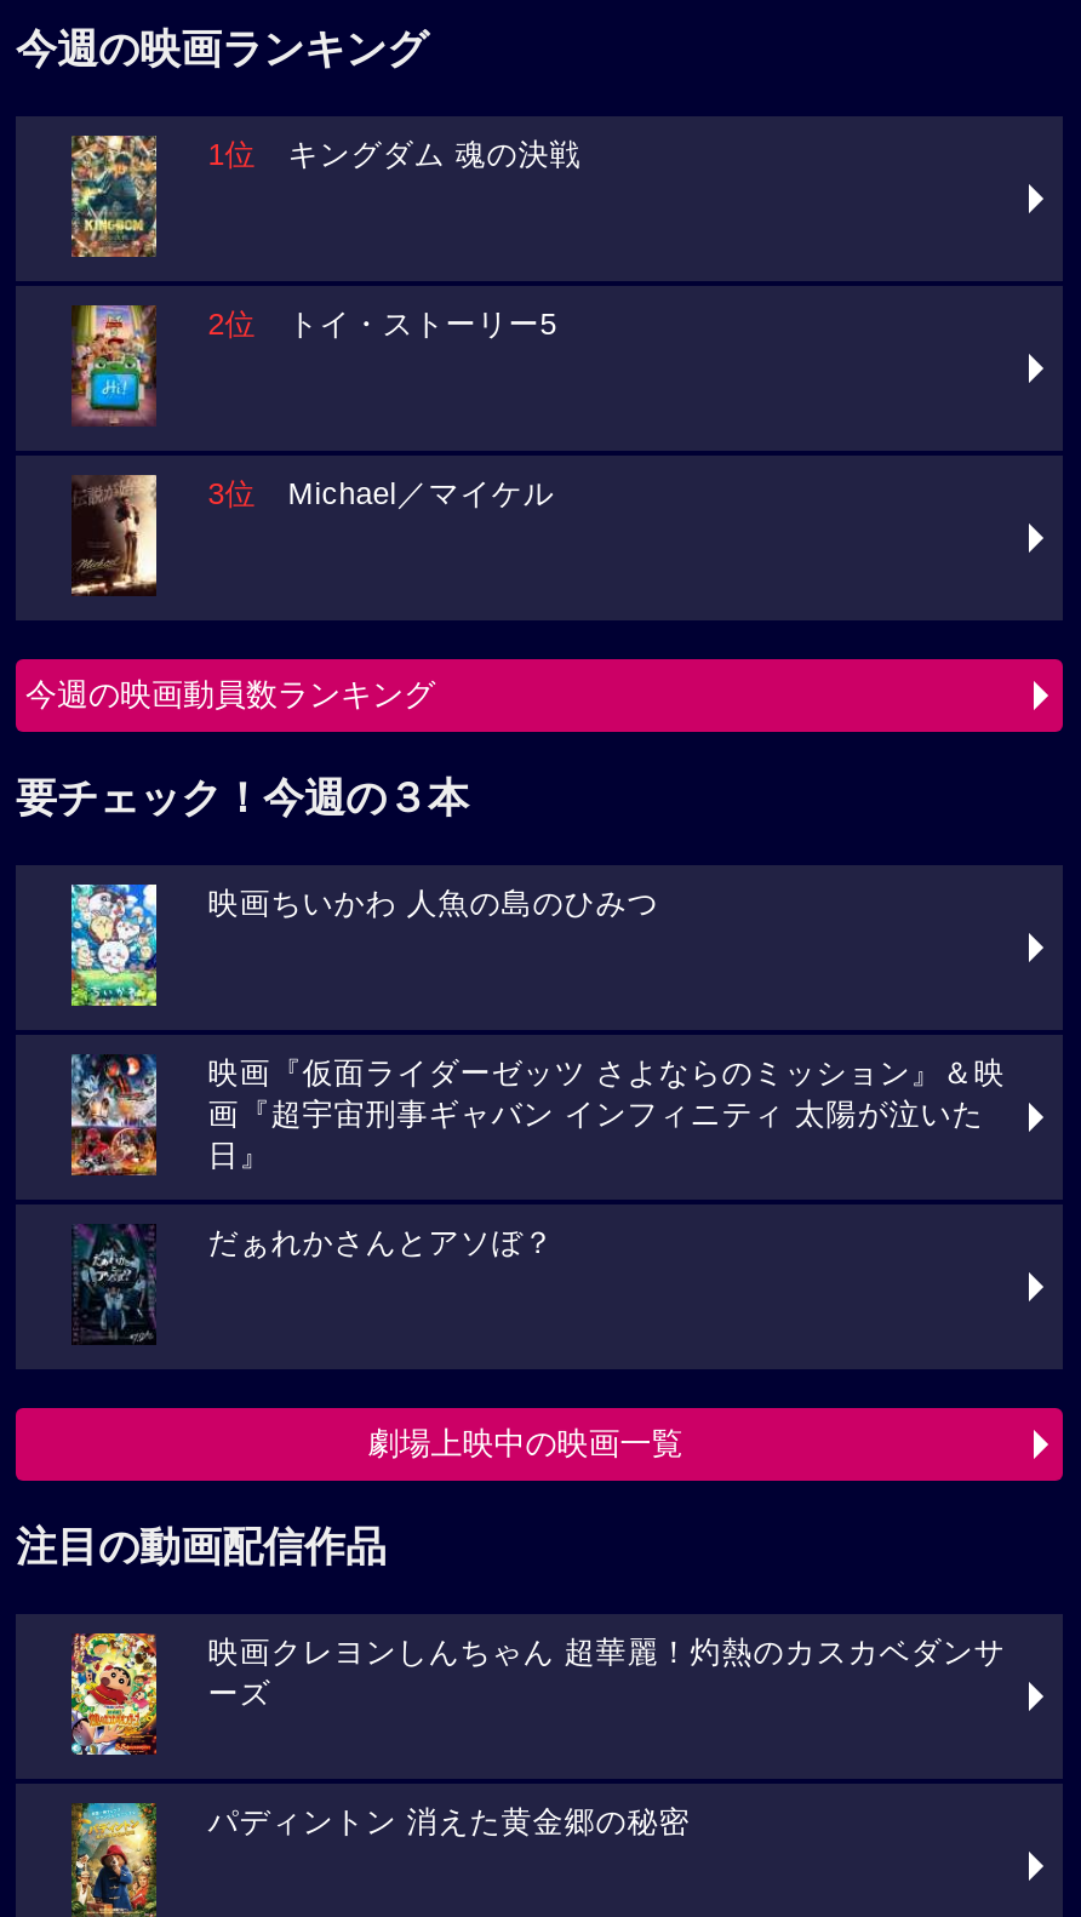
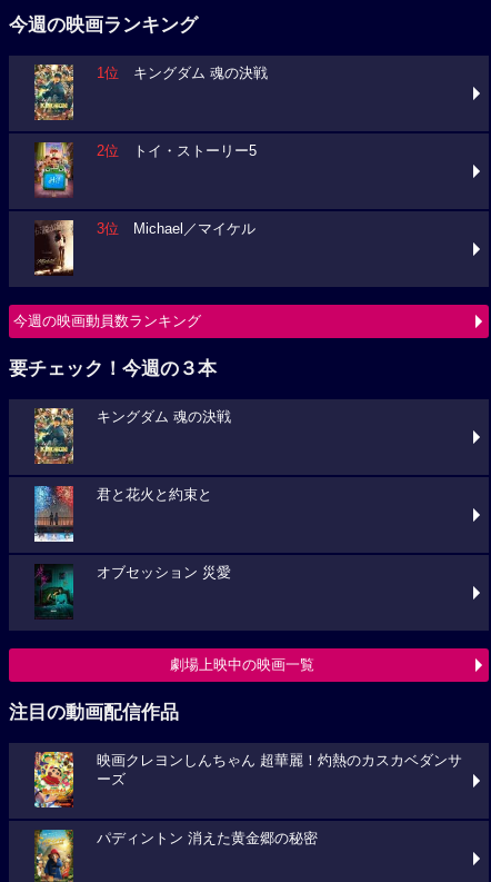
- [image]
- 映画ちいかわ 人魚の島のひみつ
+ [image]
+ キングダム 魂の決戦

- [image]
- 映画『仮面ライダーゼッツ さよならのミッション』＆映
- 画『超宇宙刑事ギャバン インフィニティ 太陽が泣いた
- 日』
+ [image]
+ 君と花火と約束と

- [image]
- だぁれかさんとアソぼ？
+ [image]
+ オブセッション 災愛
